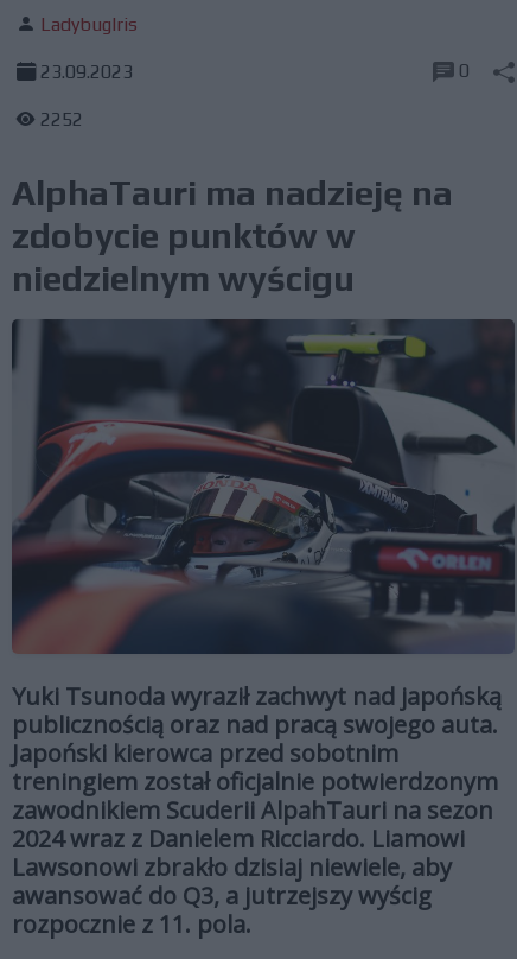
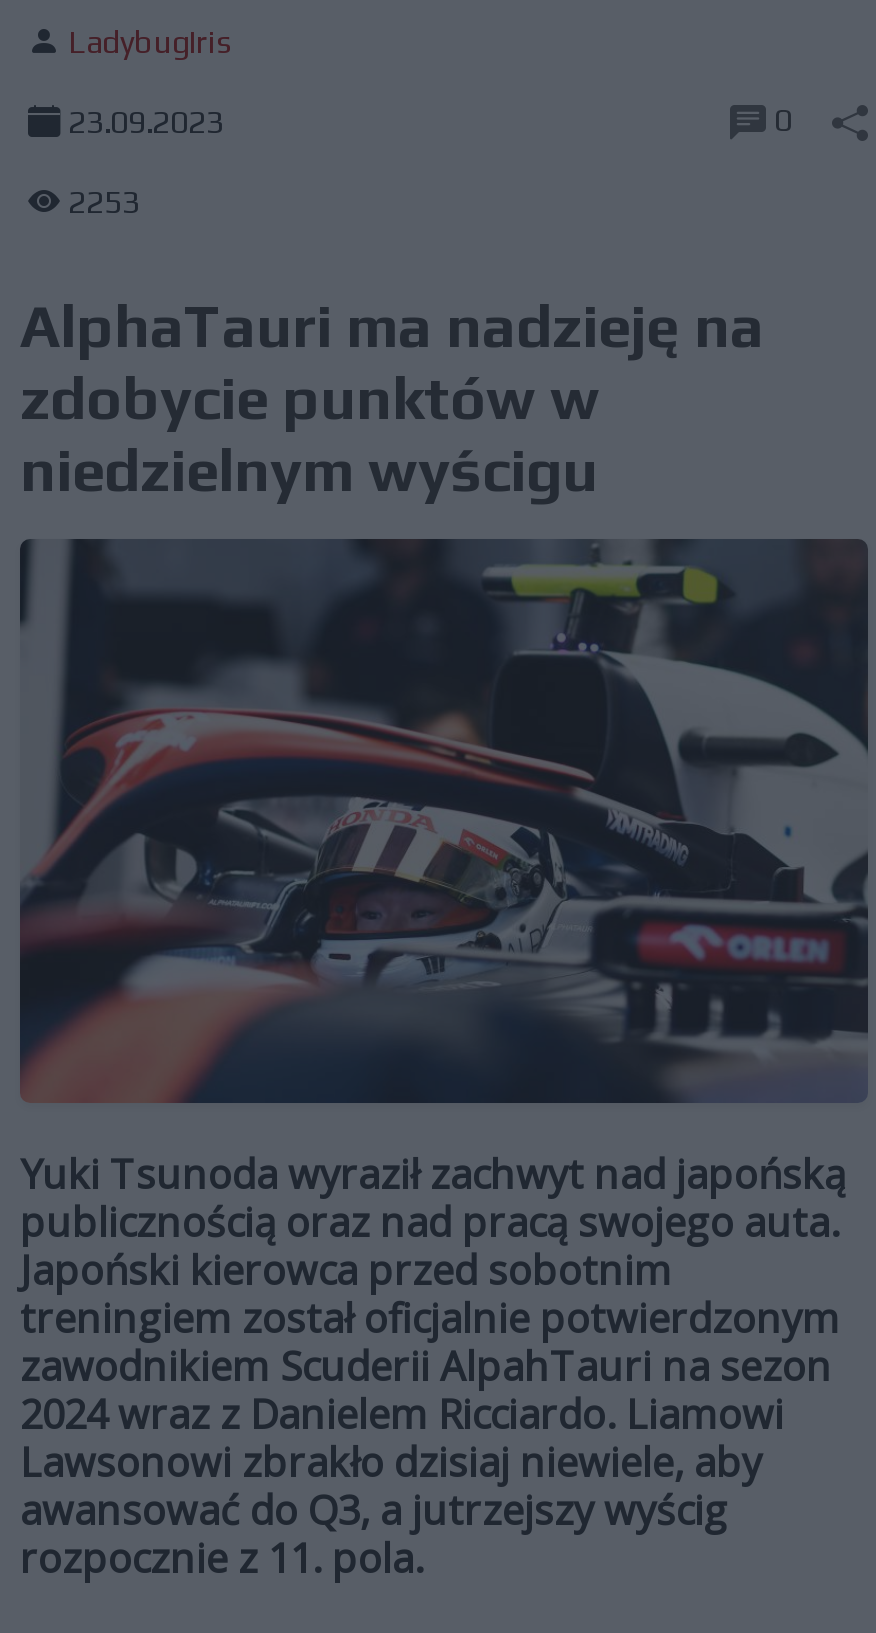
- 2252
+ 2253
